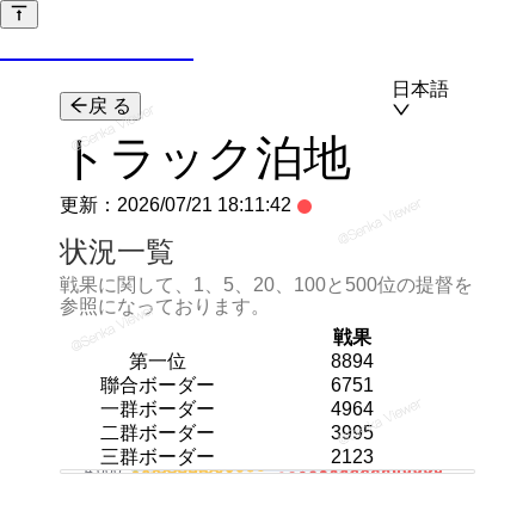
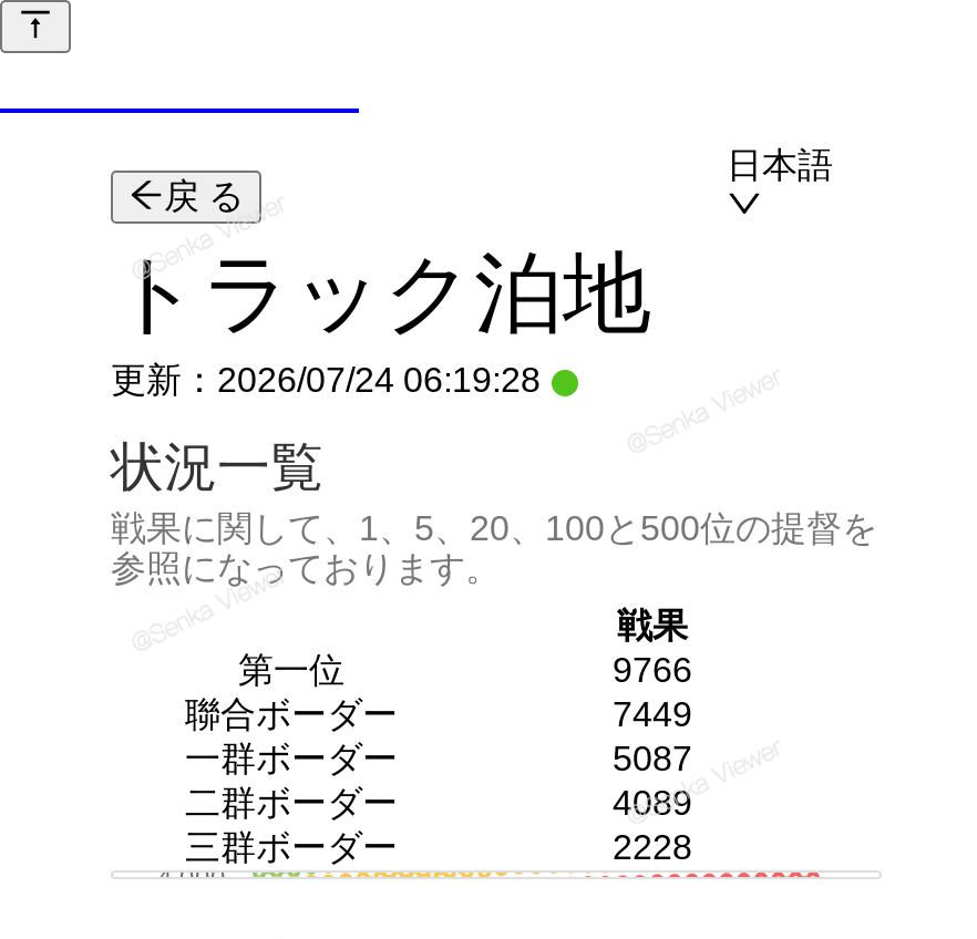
- 更新：2026/07/21 18:11:42
+ 更新：2026/07/24 06:19:28

- 8894
+ 9766

- 6751
+ 7449

- 4964
+ 5087

- 3995
+ 4089

- 2123
+ 2228
